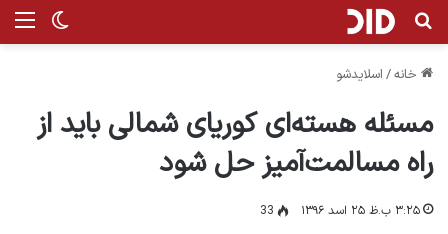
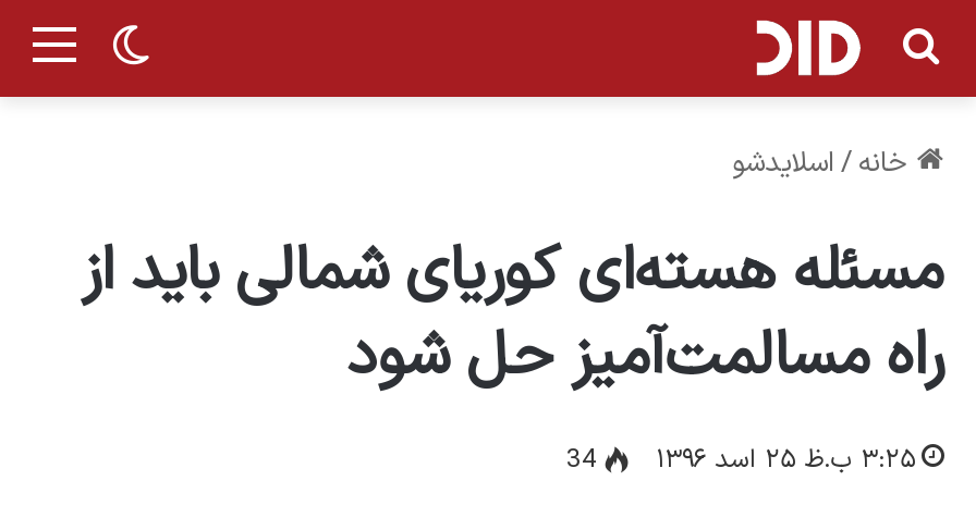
- 33
+ 34
